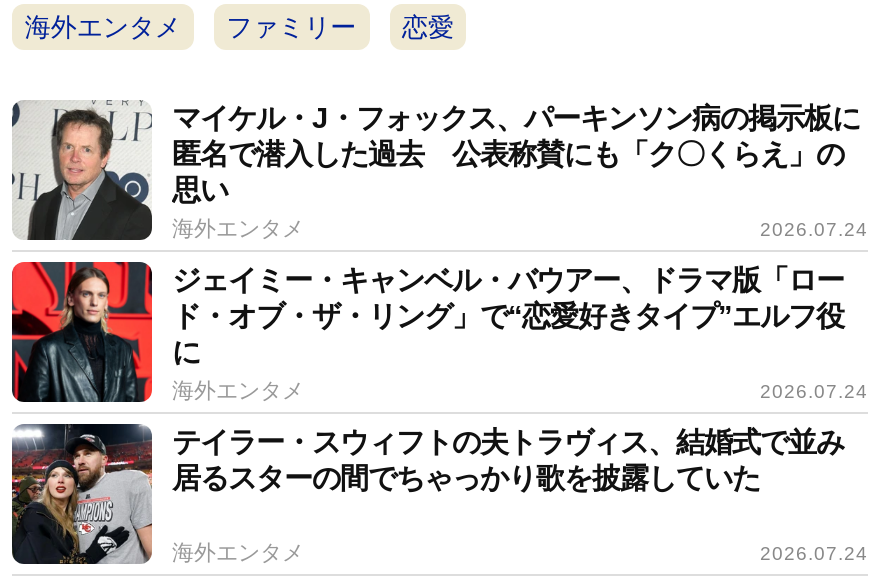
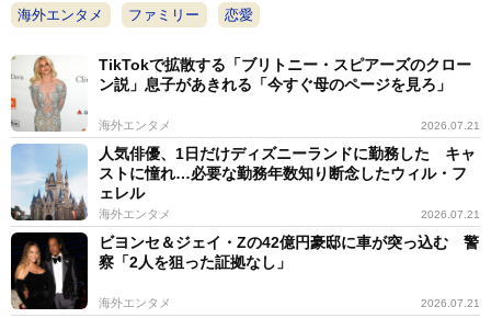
- [image]
- マイケル・J・フォックス、パーキンソン病の掲示板に
- 匿名で潜入した過去 公表称賛にも「ク〇くらえ」の
- 思い
+ [image]
+ TikTokで拡散する「ブリトニー・スピアーズのクロー
+ ン説」息子があきれる「今すぐ母のページを見ろ」

- 2026.07.24
+ 2026.07.21

- [image]
- ジェイミー・キャンベル・バウアー、ドラマ版「ロー
- ド・オブ・ザ・リング」で“恋愛好きタイプ”エルフ役
- に
+ [image]
+ 人気俳優、1日だけディズニーランドに勤務した キャ
+ ストに憧れ…必要な勤務年数知り断念したウィル・フ
+ ェレル

- 2026.07.24
+ 2026.07.21

- [image]
- テイラー・スウィフトの夫トラヴィス、結婚式で並み
- 居るスターの間でちゃっかり歌を披露していた
+ [image]
+ ビヨンセ＆ジェイ・Zの42億円豪邸に車が突っ込む 警
+ 察「2人を狙った証拠なし」

- 2026.07.24
+ 2026.07.21
